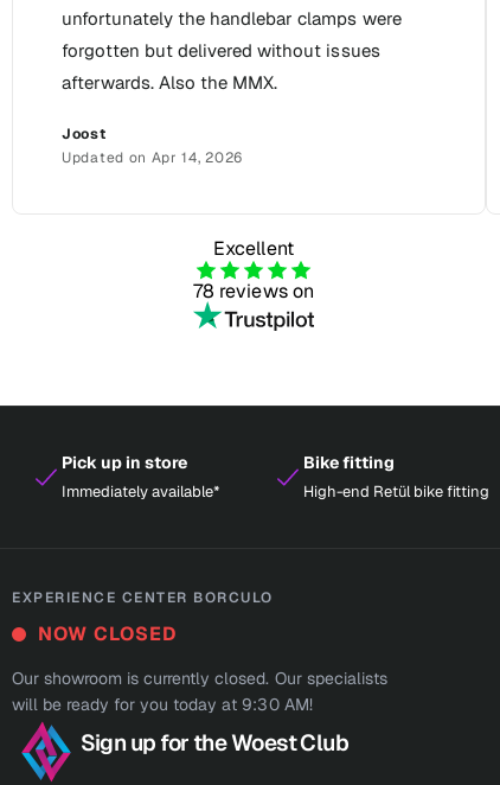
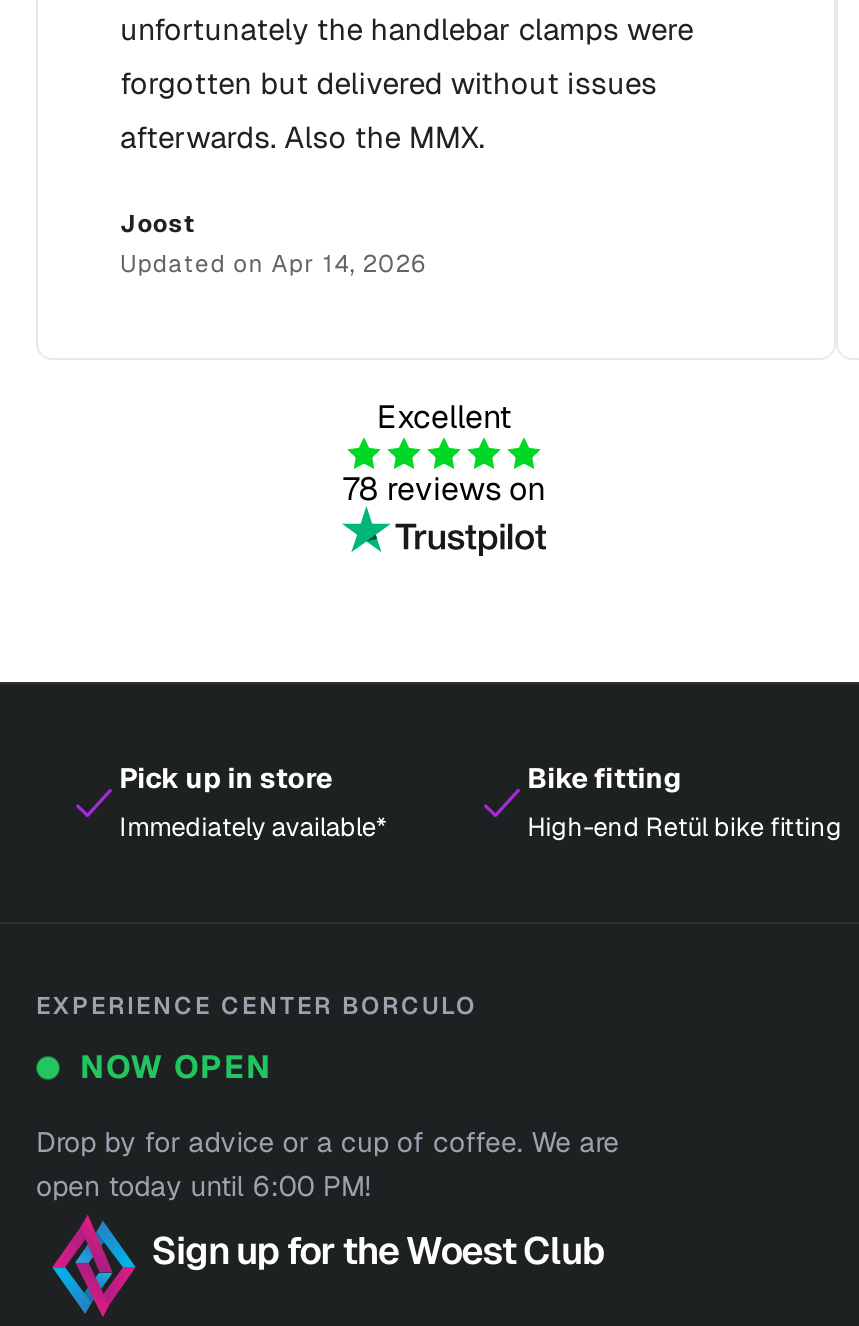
- NOW CLOSED
+ NOW OPEN

- Our showroom is currently closed. Our specialists
- will be ready for you today at 9:30 AM!
+ Drop by for advice or a cup of coffee. We are
+ open today until 6:00 PM!
